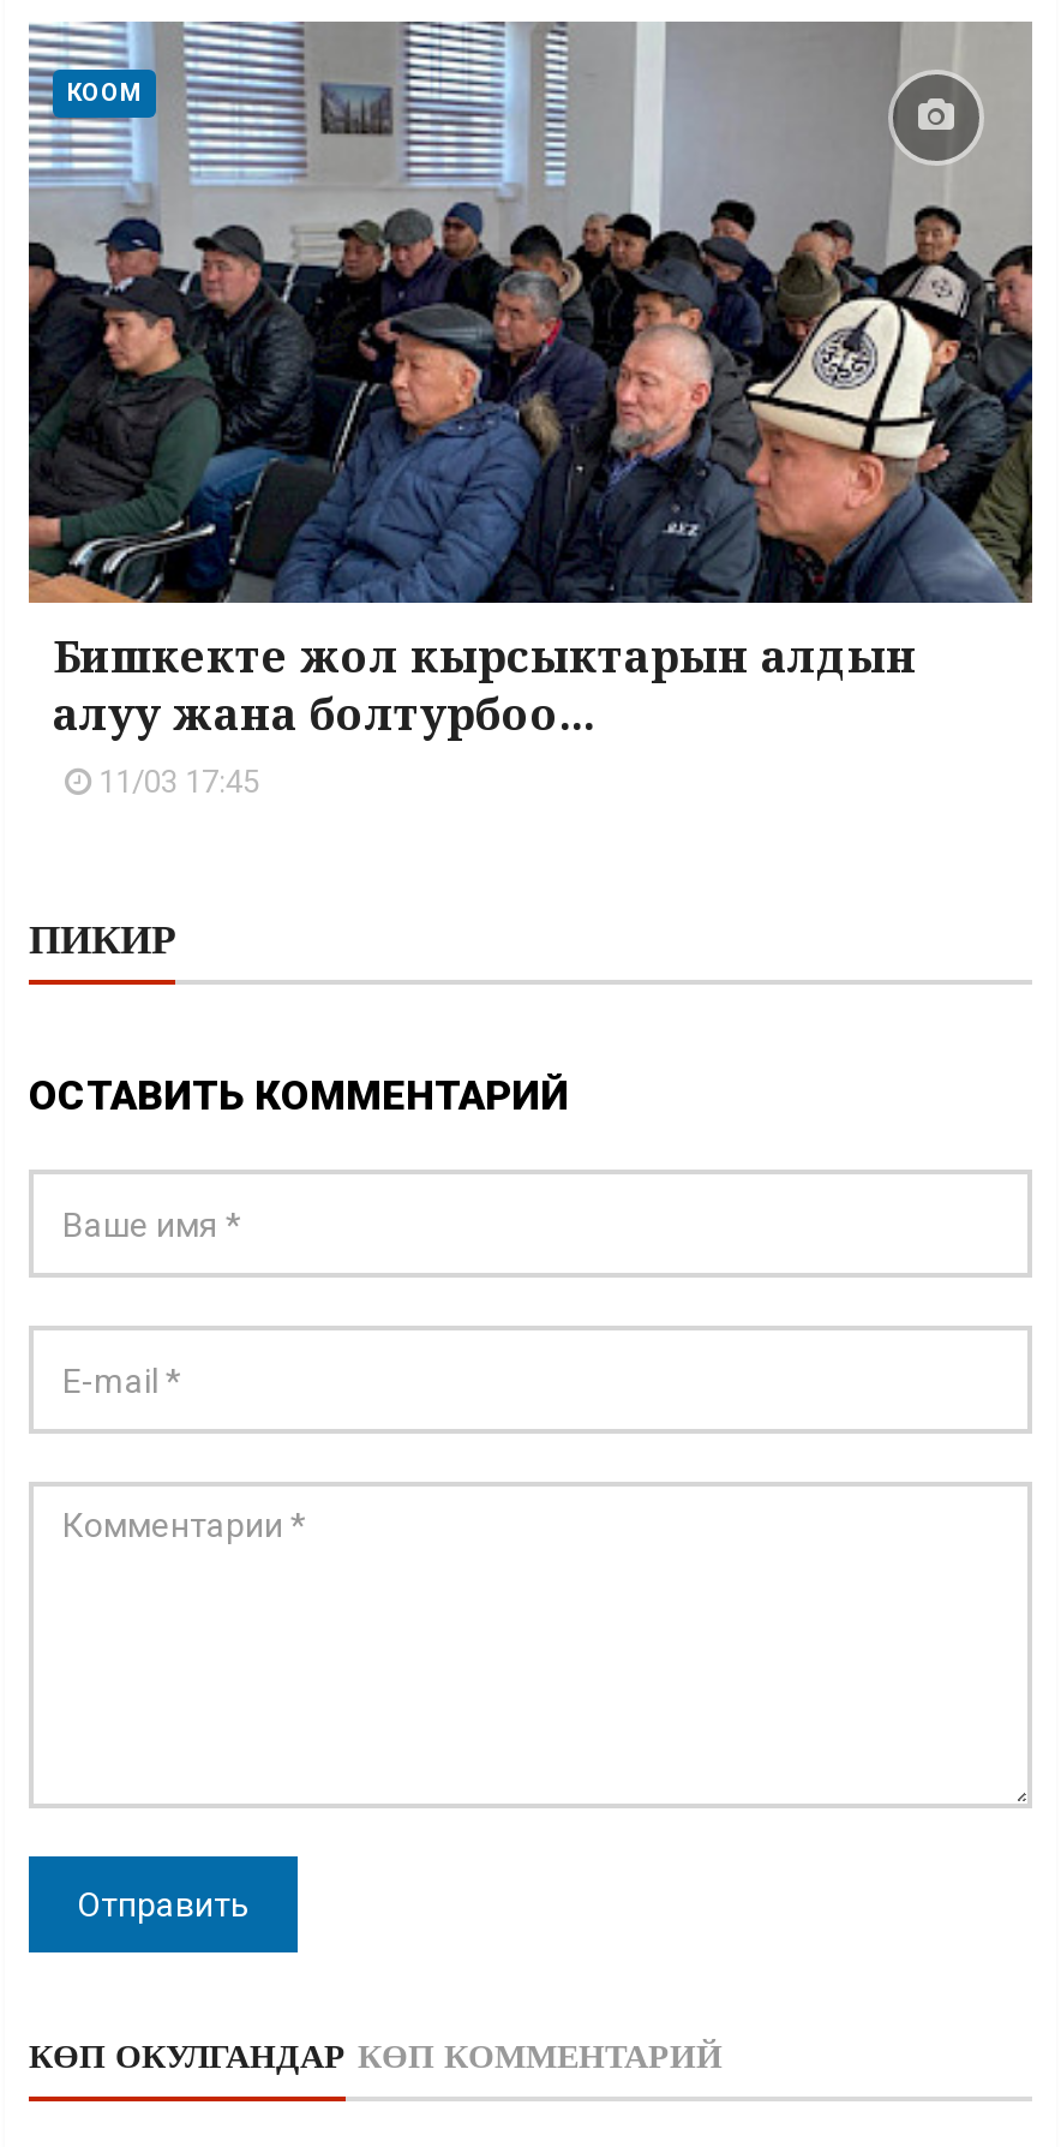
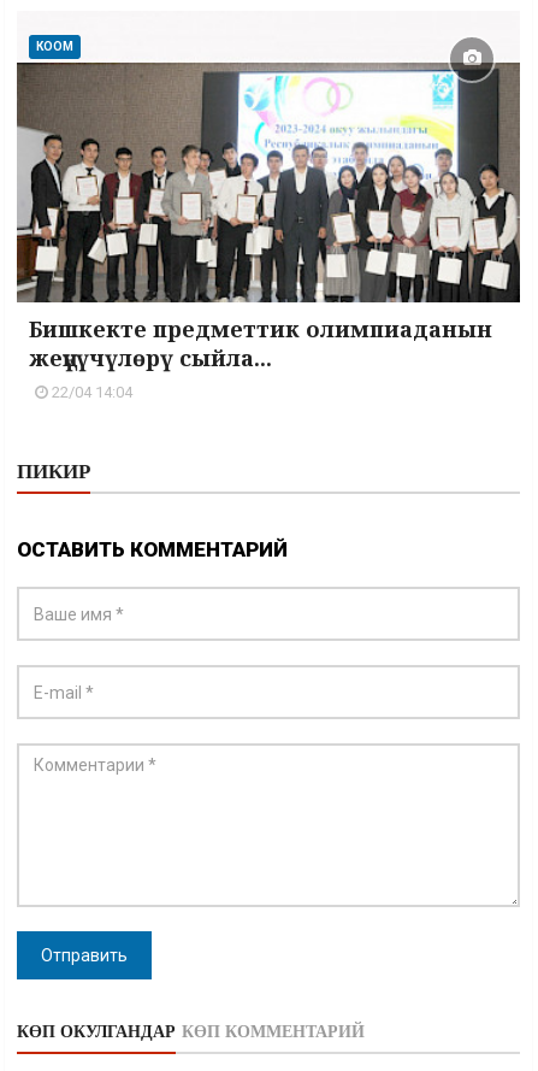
- [image]
- Бишкекте жол кырсыктарын алдын
- алуу жана болтурбоо...
- 11/03 17:45
+ [image]
+ Бишкекте предметтик олимпиаданын
+ жеңүүчүлөрү сыйла...
+ 22/04 14:04
